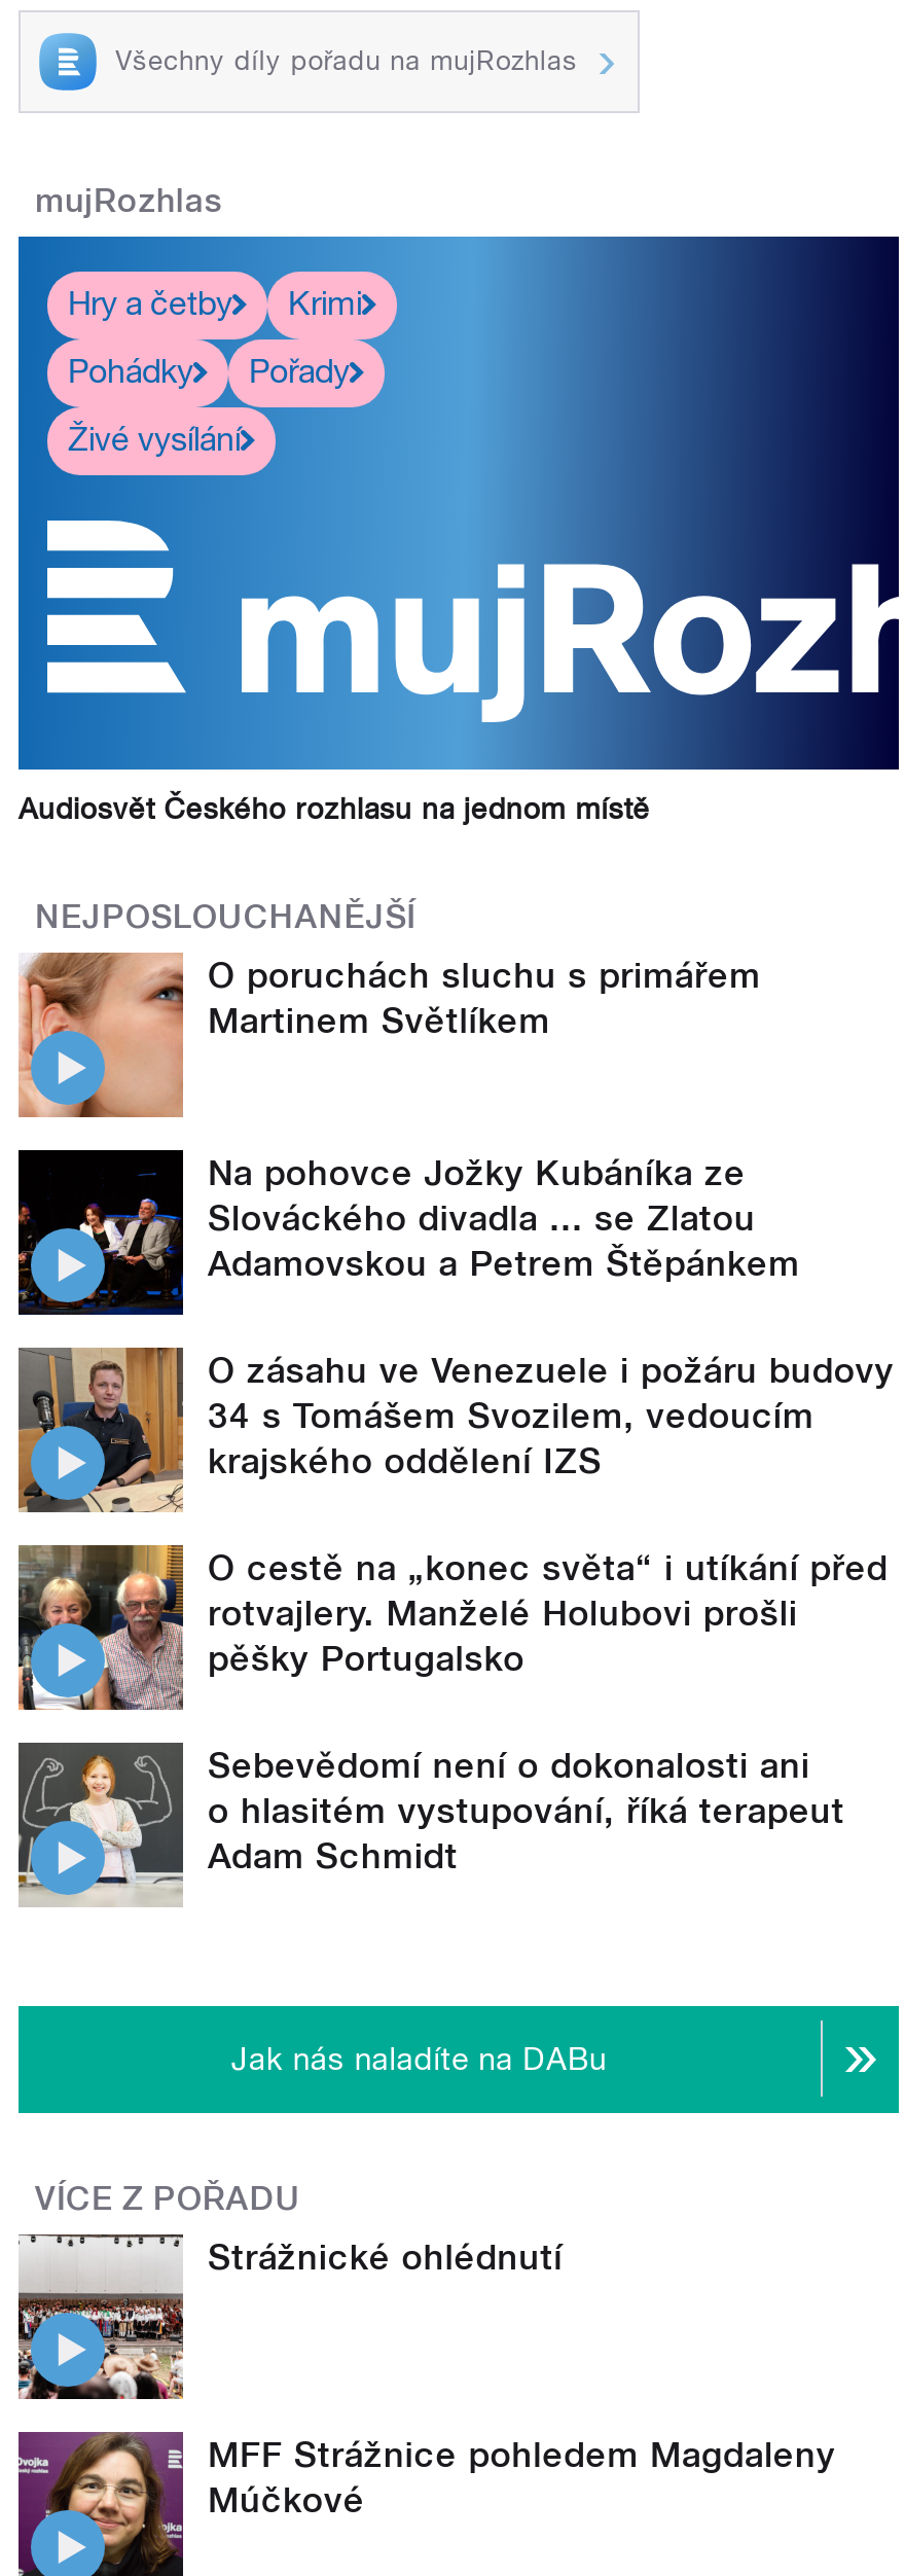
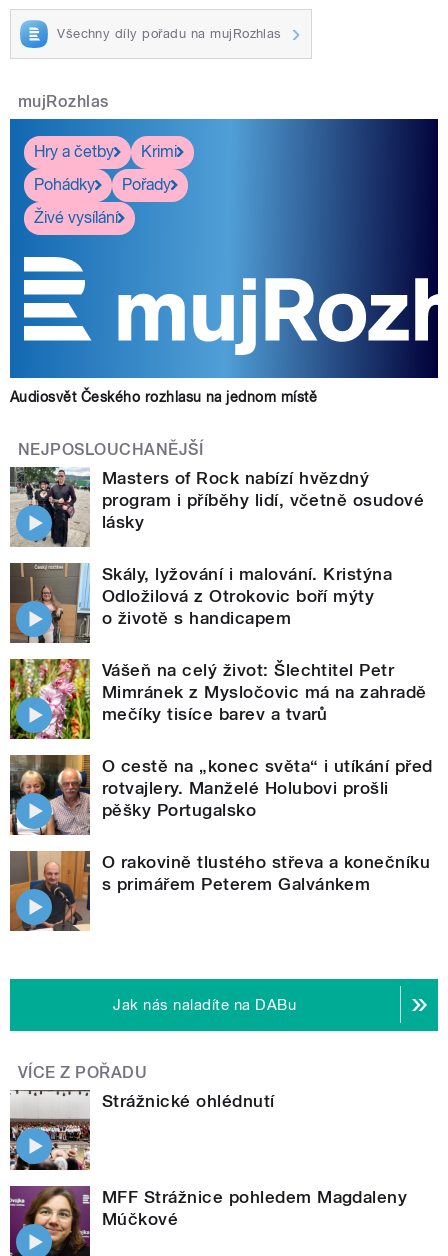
- [image]
- O poruchách sluchu s primářem
- Martinem Světlíkem
+ [image]
+ Masters of Rock nabízí hvězdný
+ program i příběhy lidí, včetně osudové
+ lásky

- [image]
- Na pohovce Jožky Kubáníka ze
- Slováckého divadla ... se Zlatou
- Adamovskou a Petrem Štěpánkem
+ [image]
+ Skály, lyžování i malování. Kristýna
+ Odložilová z Otrokovic boří mýty
+ o životě s handicapem

- [image]
- O zásahu ve Venezuele i požáru budovy
- 34 s Tomášem Svozilem, vedoucím
- krajského oddělení IZS
+ [image]
+ Vášeň na celý život: Šlechtitel Petr
+ Mimránek z Mysločovic má na zahradě
+ mečíky tisíce barev a tvarů

- [image]
- Sebevědomí není o dokonalosti ani
- o hlasitém vystupování, říká terapeut
- Adam Schmidt
+ [image]
+ O rakovině tlustého střeva a konečníku
+ s primářem Peterem Galvánkem
